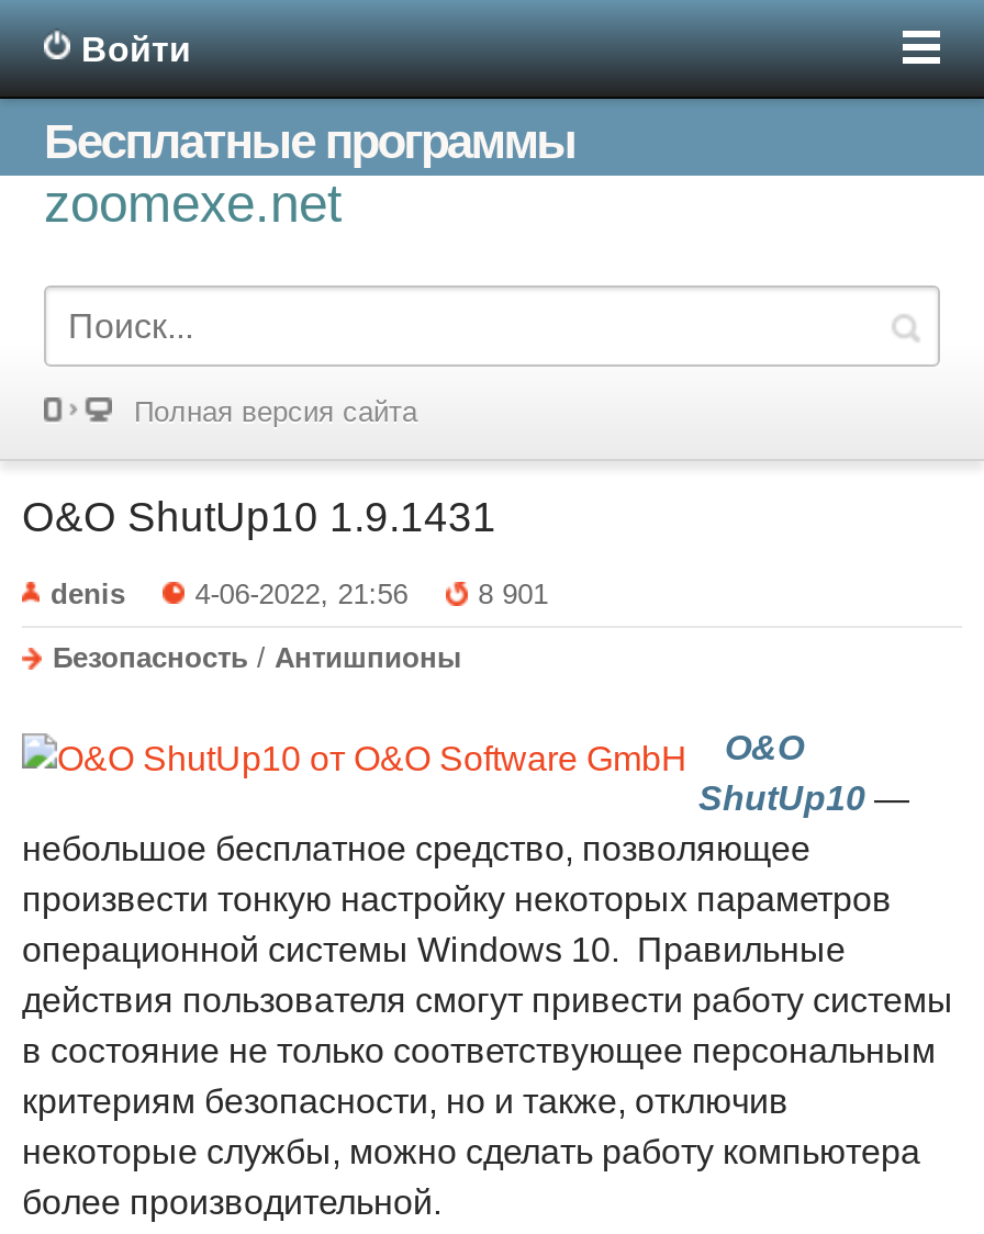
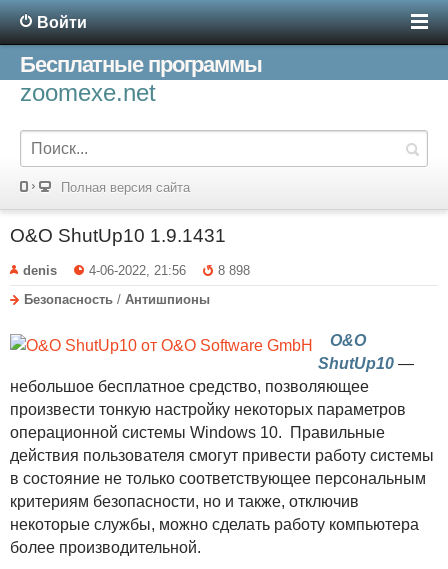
- 8 901
+ 8 898
